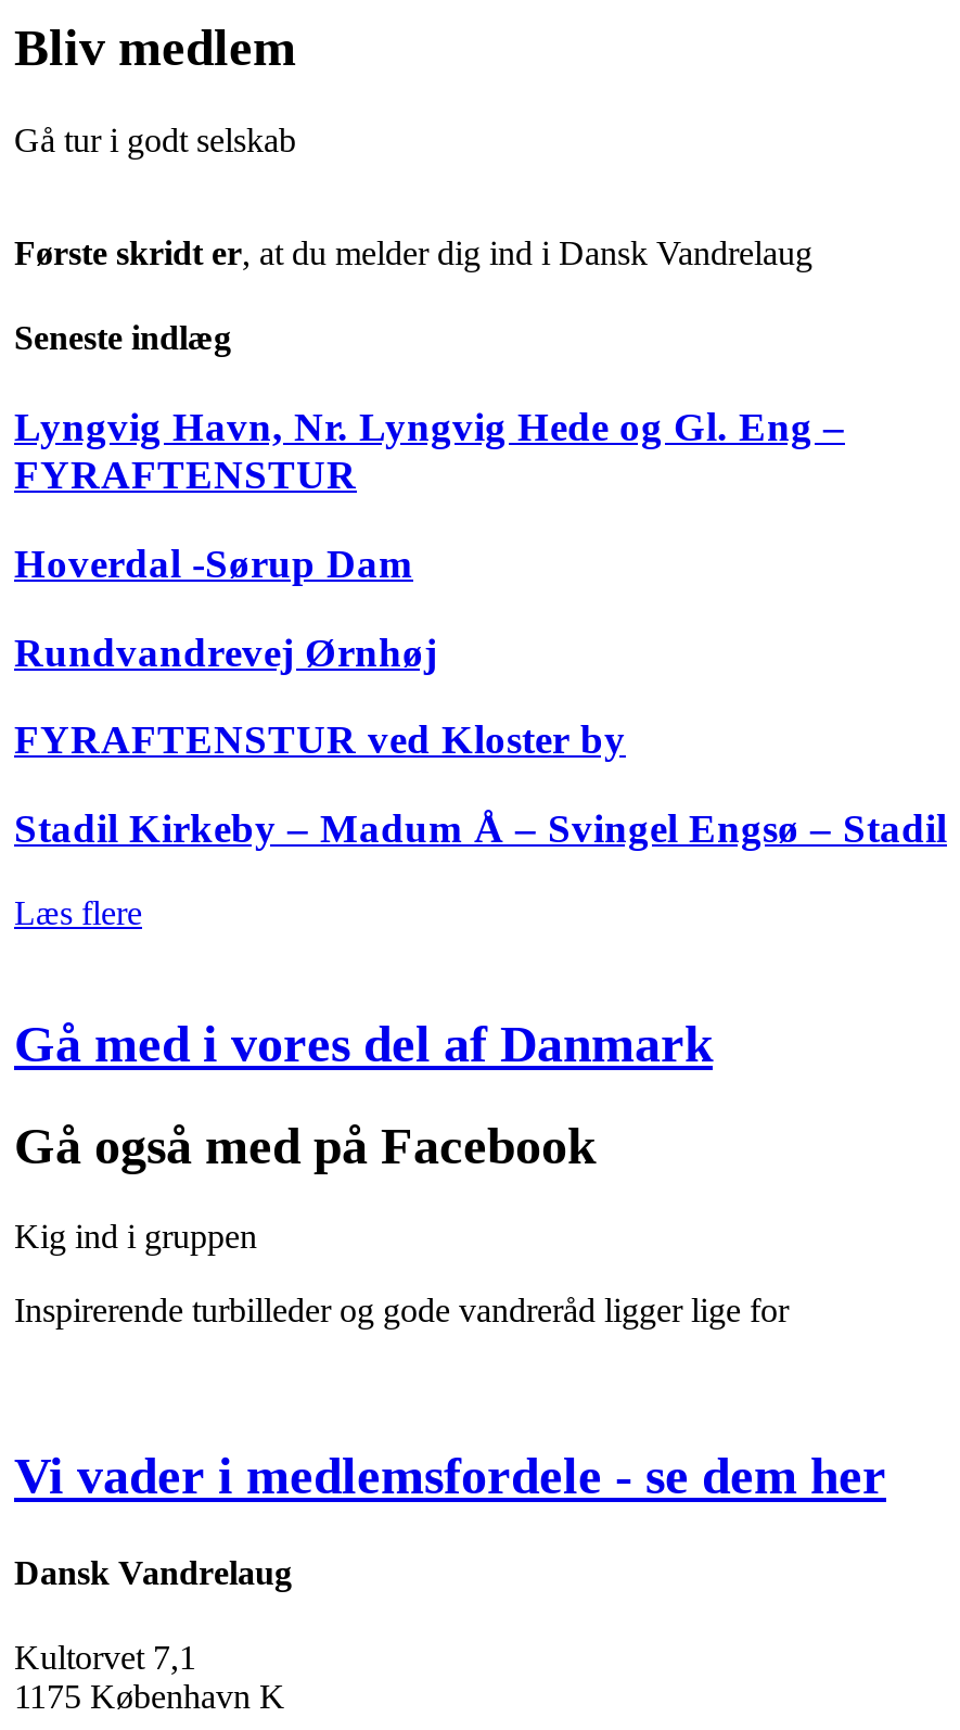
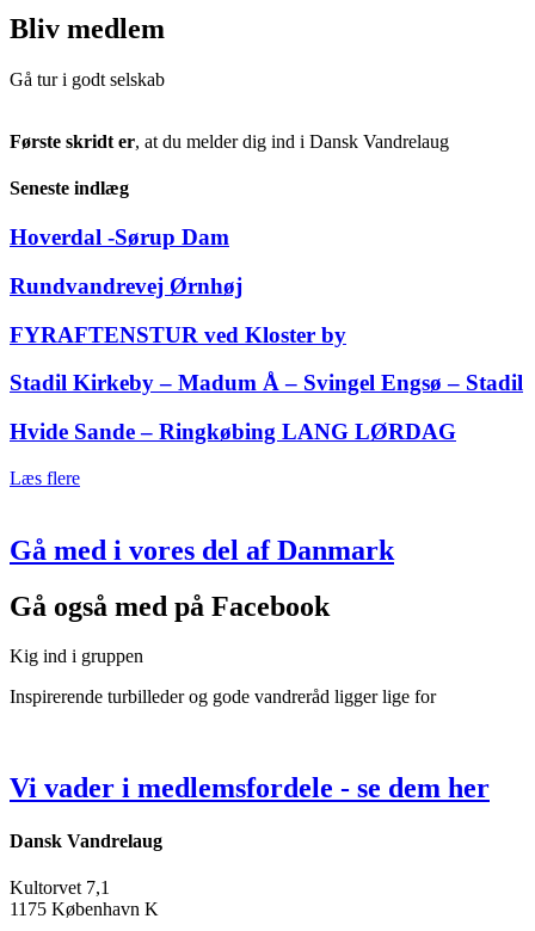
- Lyngvig Havn, Nr. Lyngvig Hede og Gl. Eng –
- FYRAFTENSTUR

moved up: Hoverdal -Sørup Dam | Rundvandrevej Ørnhøj | FYRAFTENSTUR ved Kloster by | Stadil Kirkeby – Madum Å – Svingel Engsø – Stadil

+ Hvide Sande – Ringkøbing LANG LØRDAG
